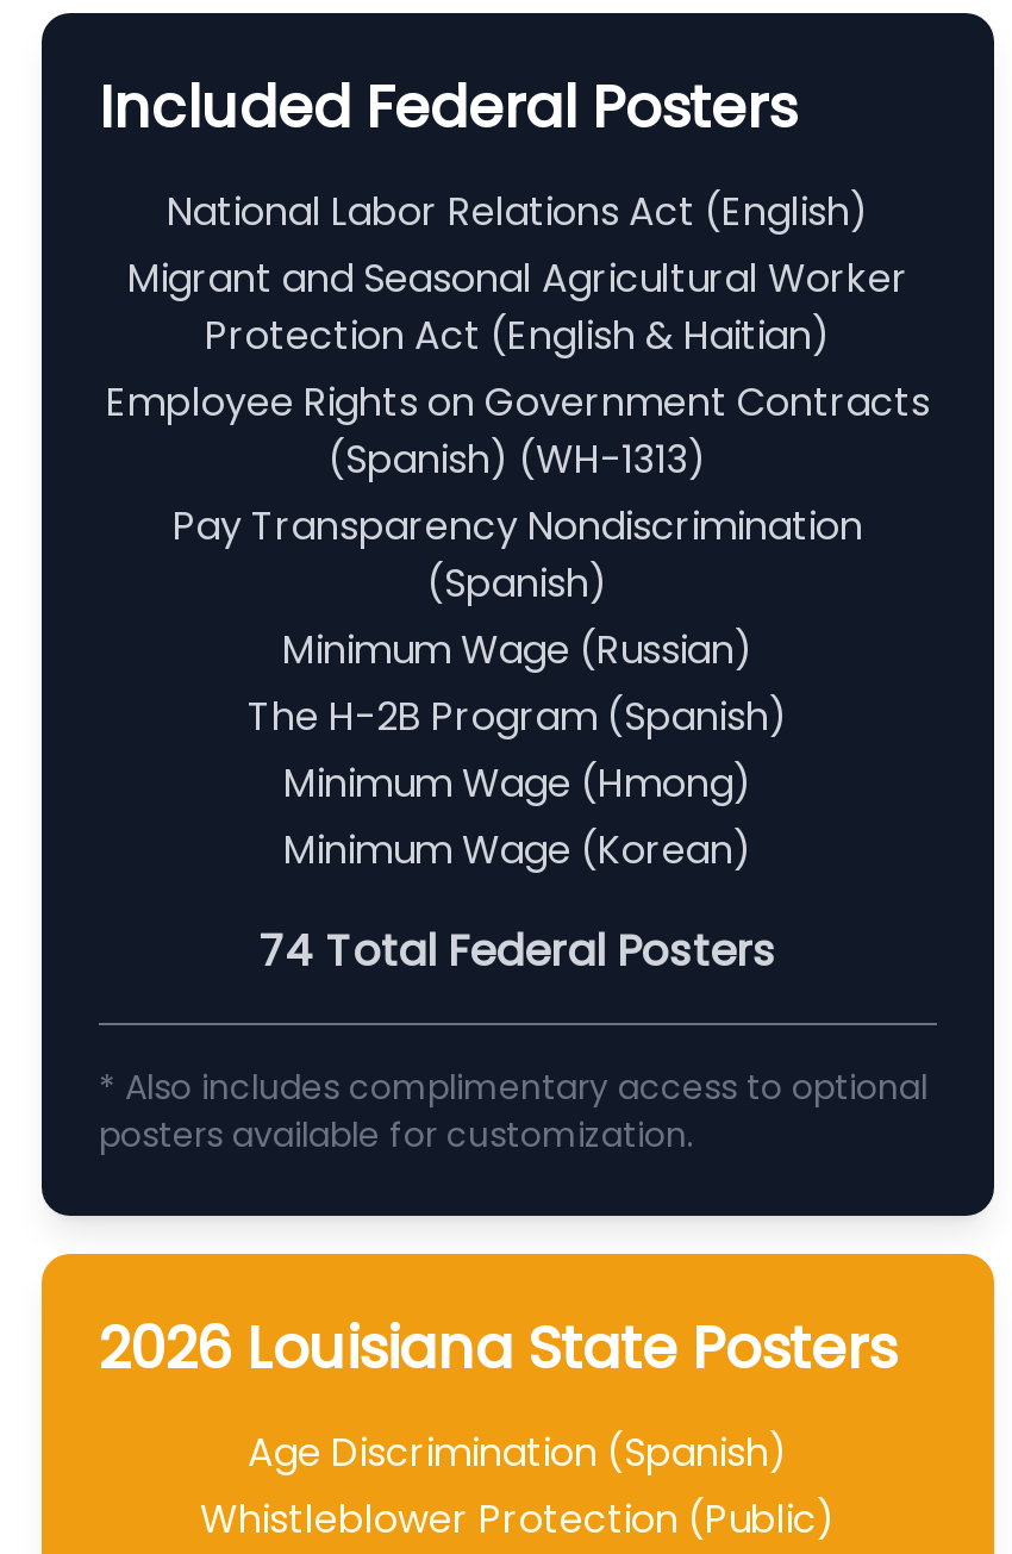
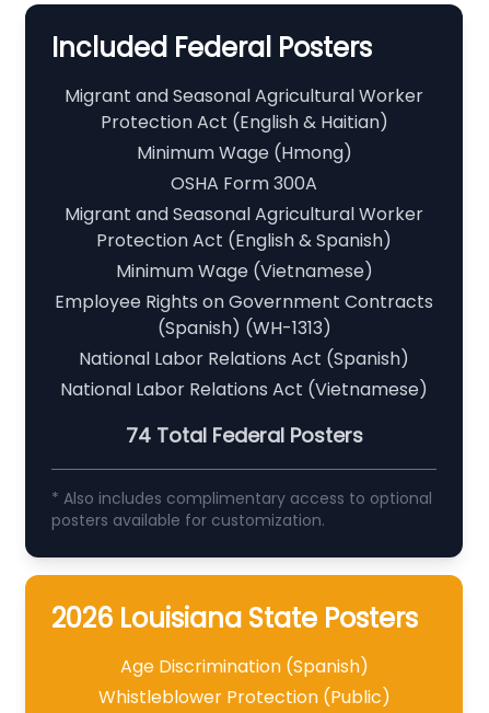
- National Labor Relations Act (English)

moved up: Migrant and Seasonal Agricultural Worker | Protection Act (English & Haitian)

moved down: Employee Rights on Government Contracts | (Spanish) (WH-1313)

+ OSHA Form 300A
+ Migrant and Seasonal Agricultural Worker
+ Protection Act (English & Spanish)
+ Minimum Wage (Vietnamese)

- Pay Transparency Nondiscrimination
- (Spanish)
- Minimum Wage (Russian)
- The H-2B Program (Spanish)
- Minimum Wage (Korean)
+ National Labor Relations Act (Spanish)
+ National Labor Relations Act (Vietnamese)

moved up: Minimum Wage (Hmong)
